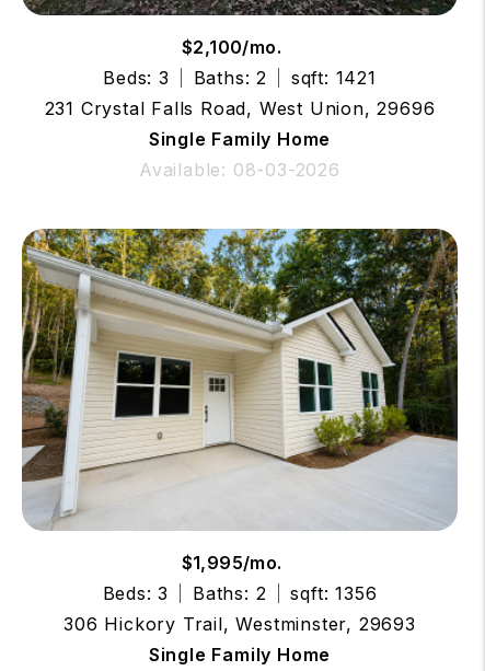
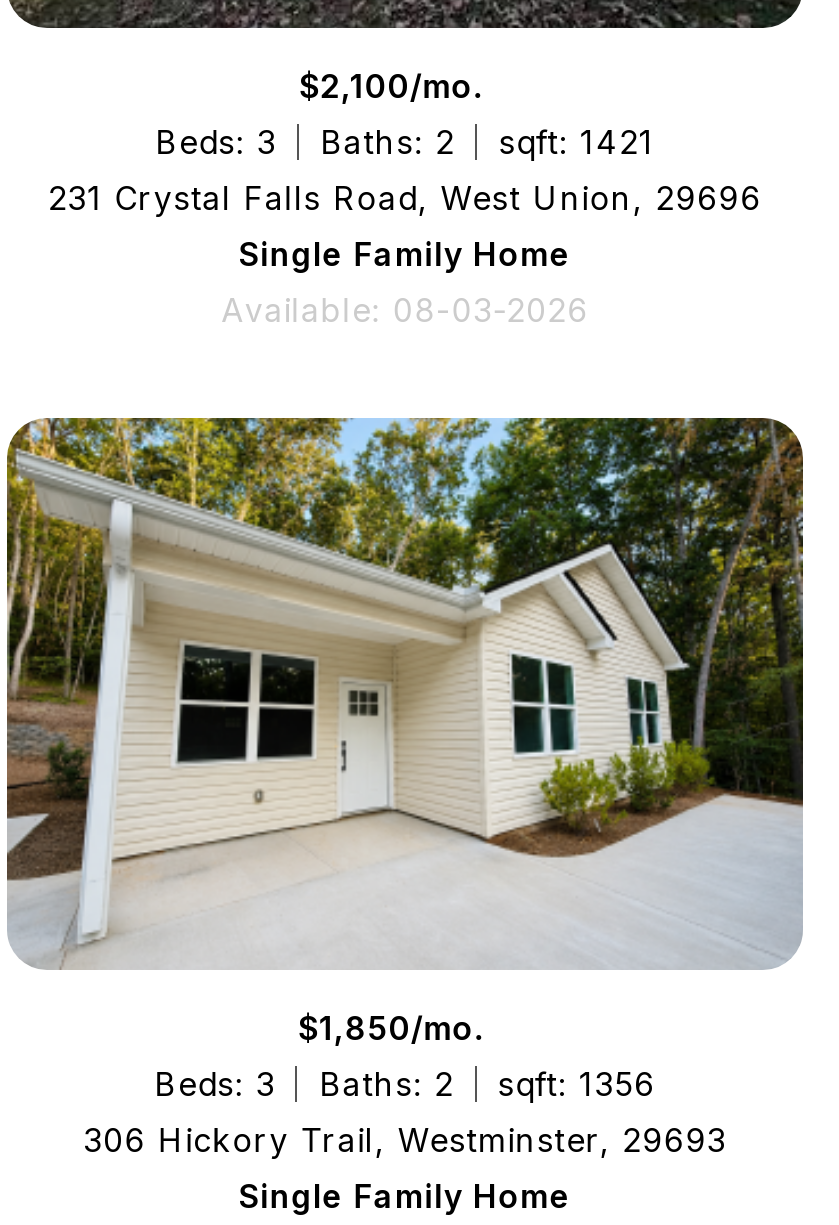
- $1,995/mo.
+ $1,850/mo.
